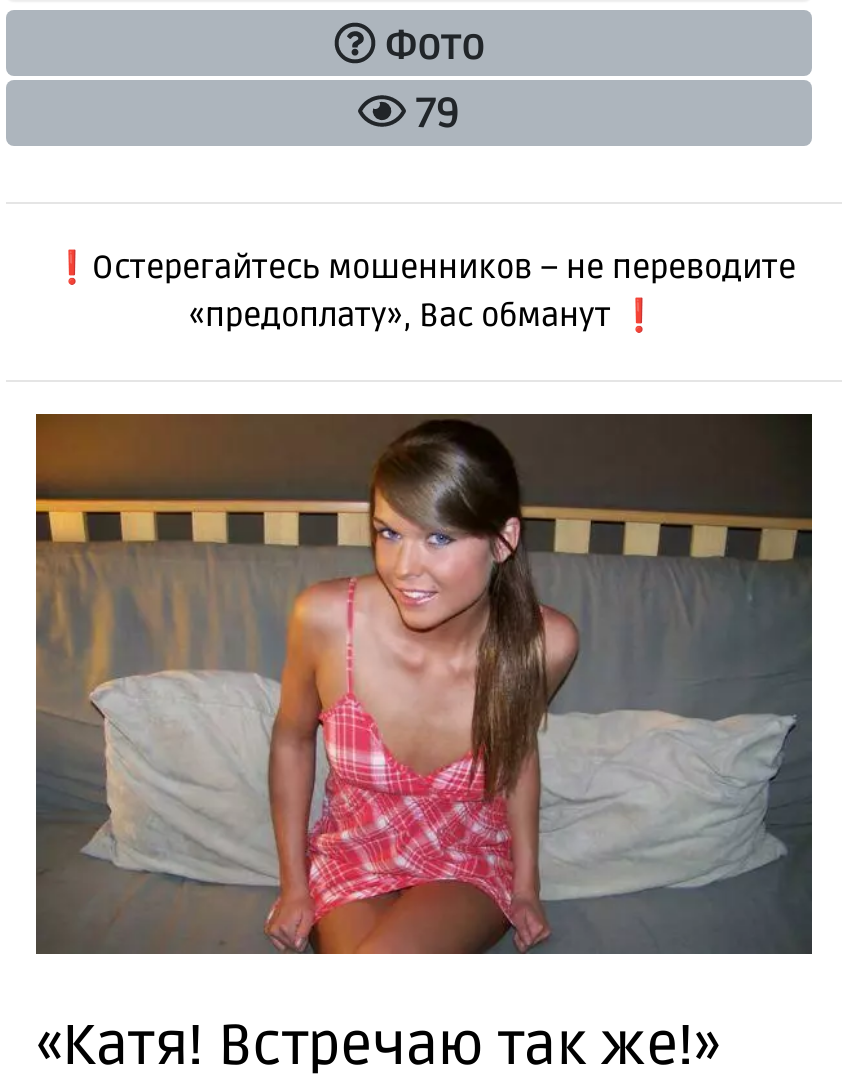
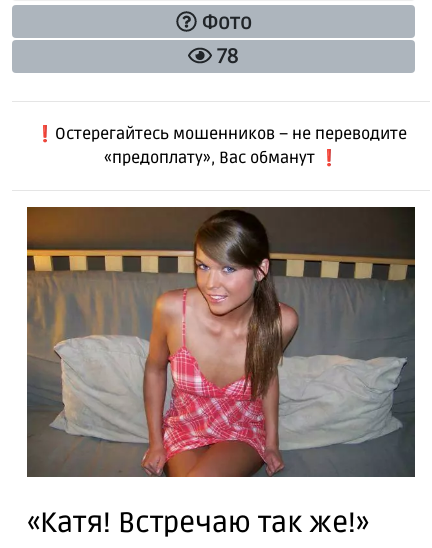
- 79
+ 78
